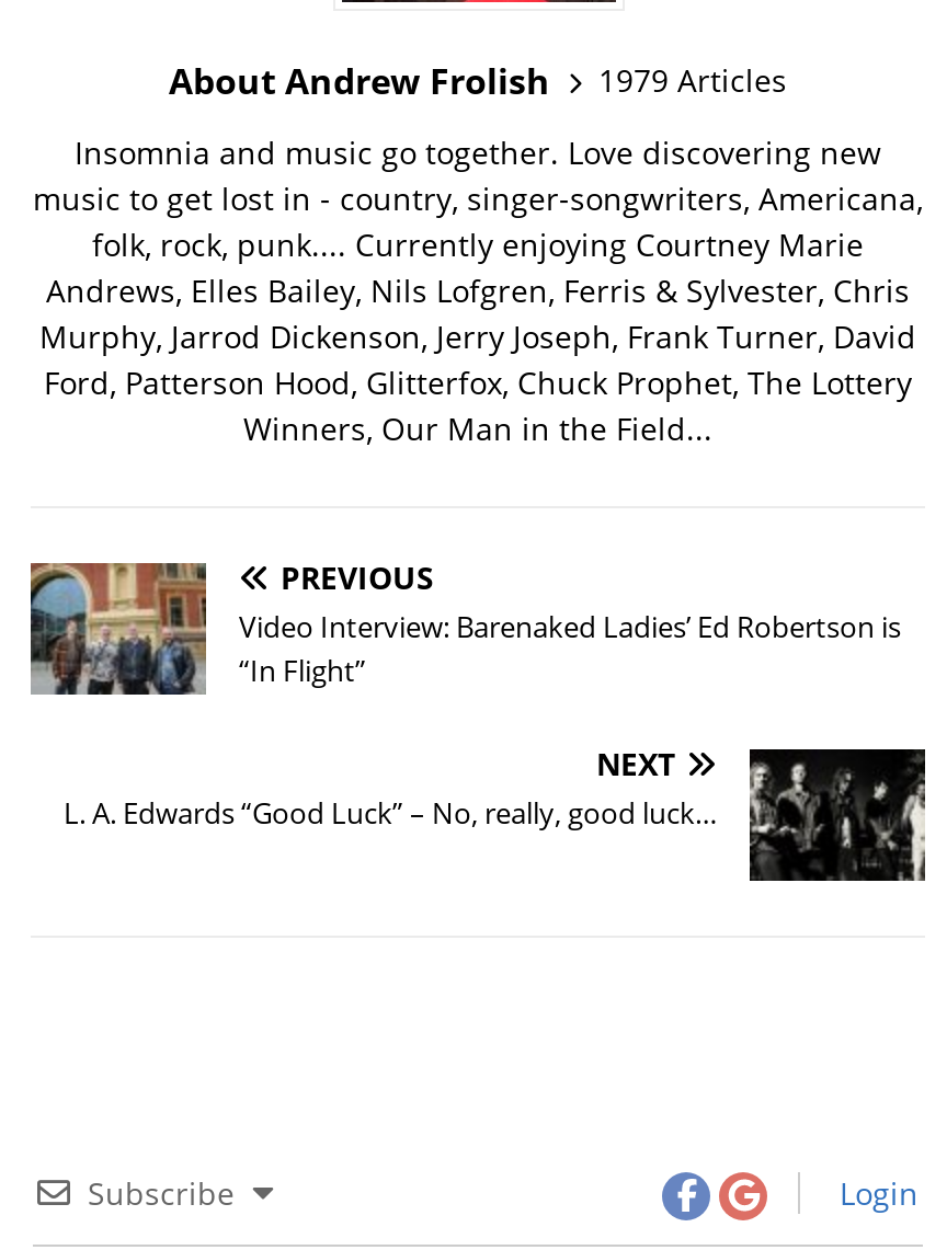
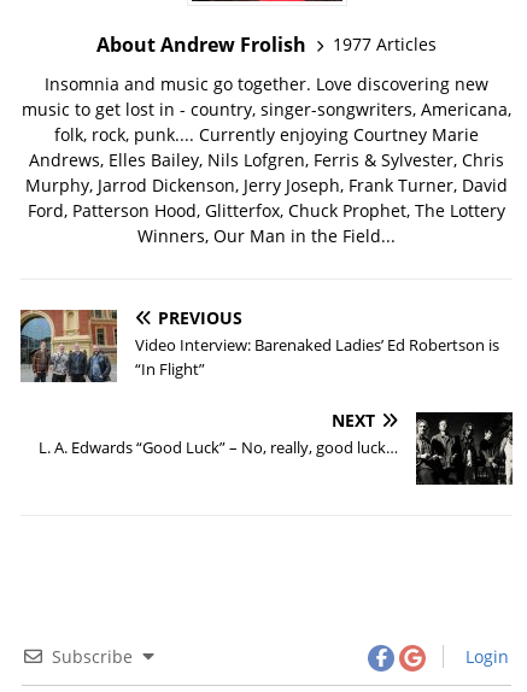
- About Andrew Frolish 1979 Articles
+ About Andrew Frolish 1977 Articles
